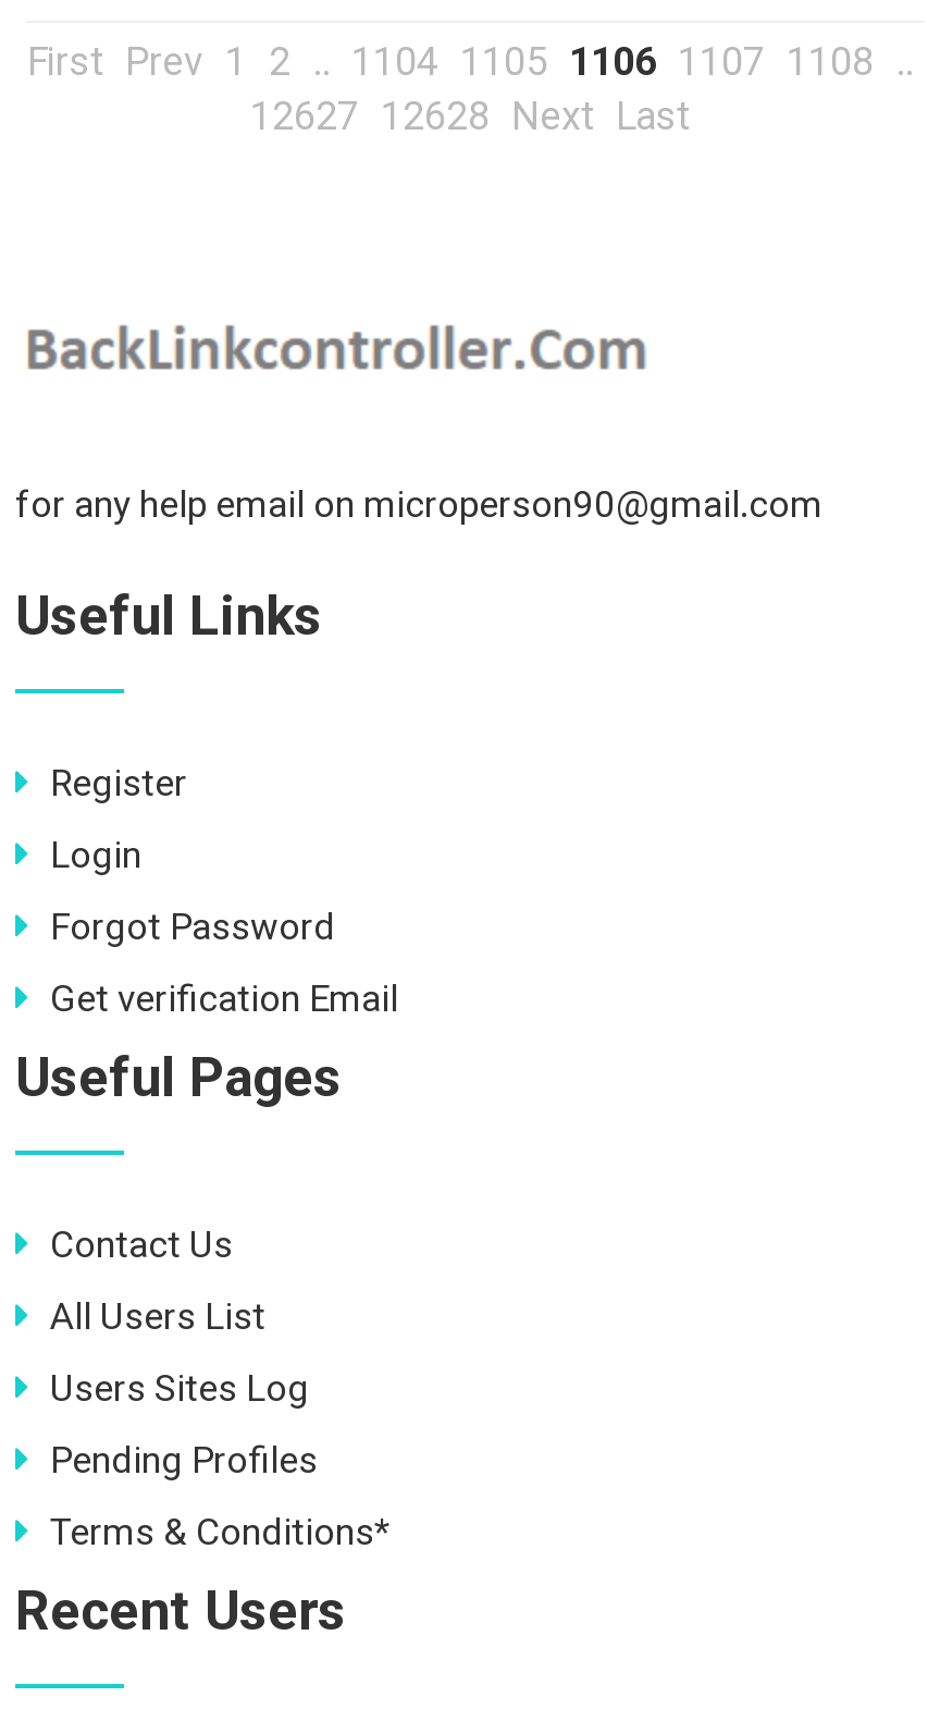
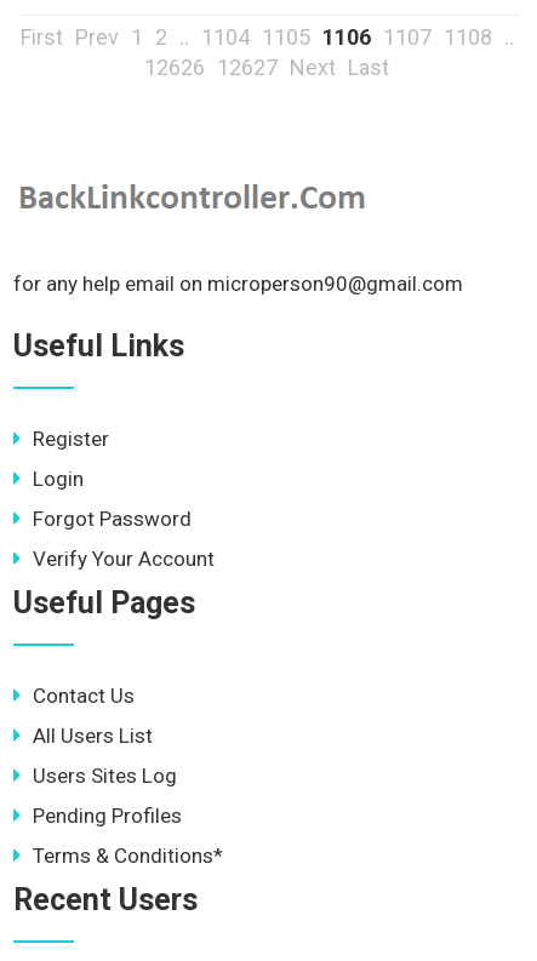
- 12627 12628 Next Last
+ 12626 12627 Next Last

- Get verification Email
+ Verify Your Account
